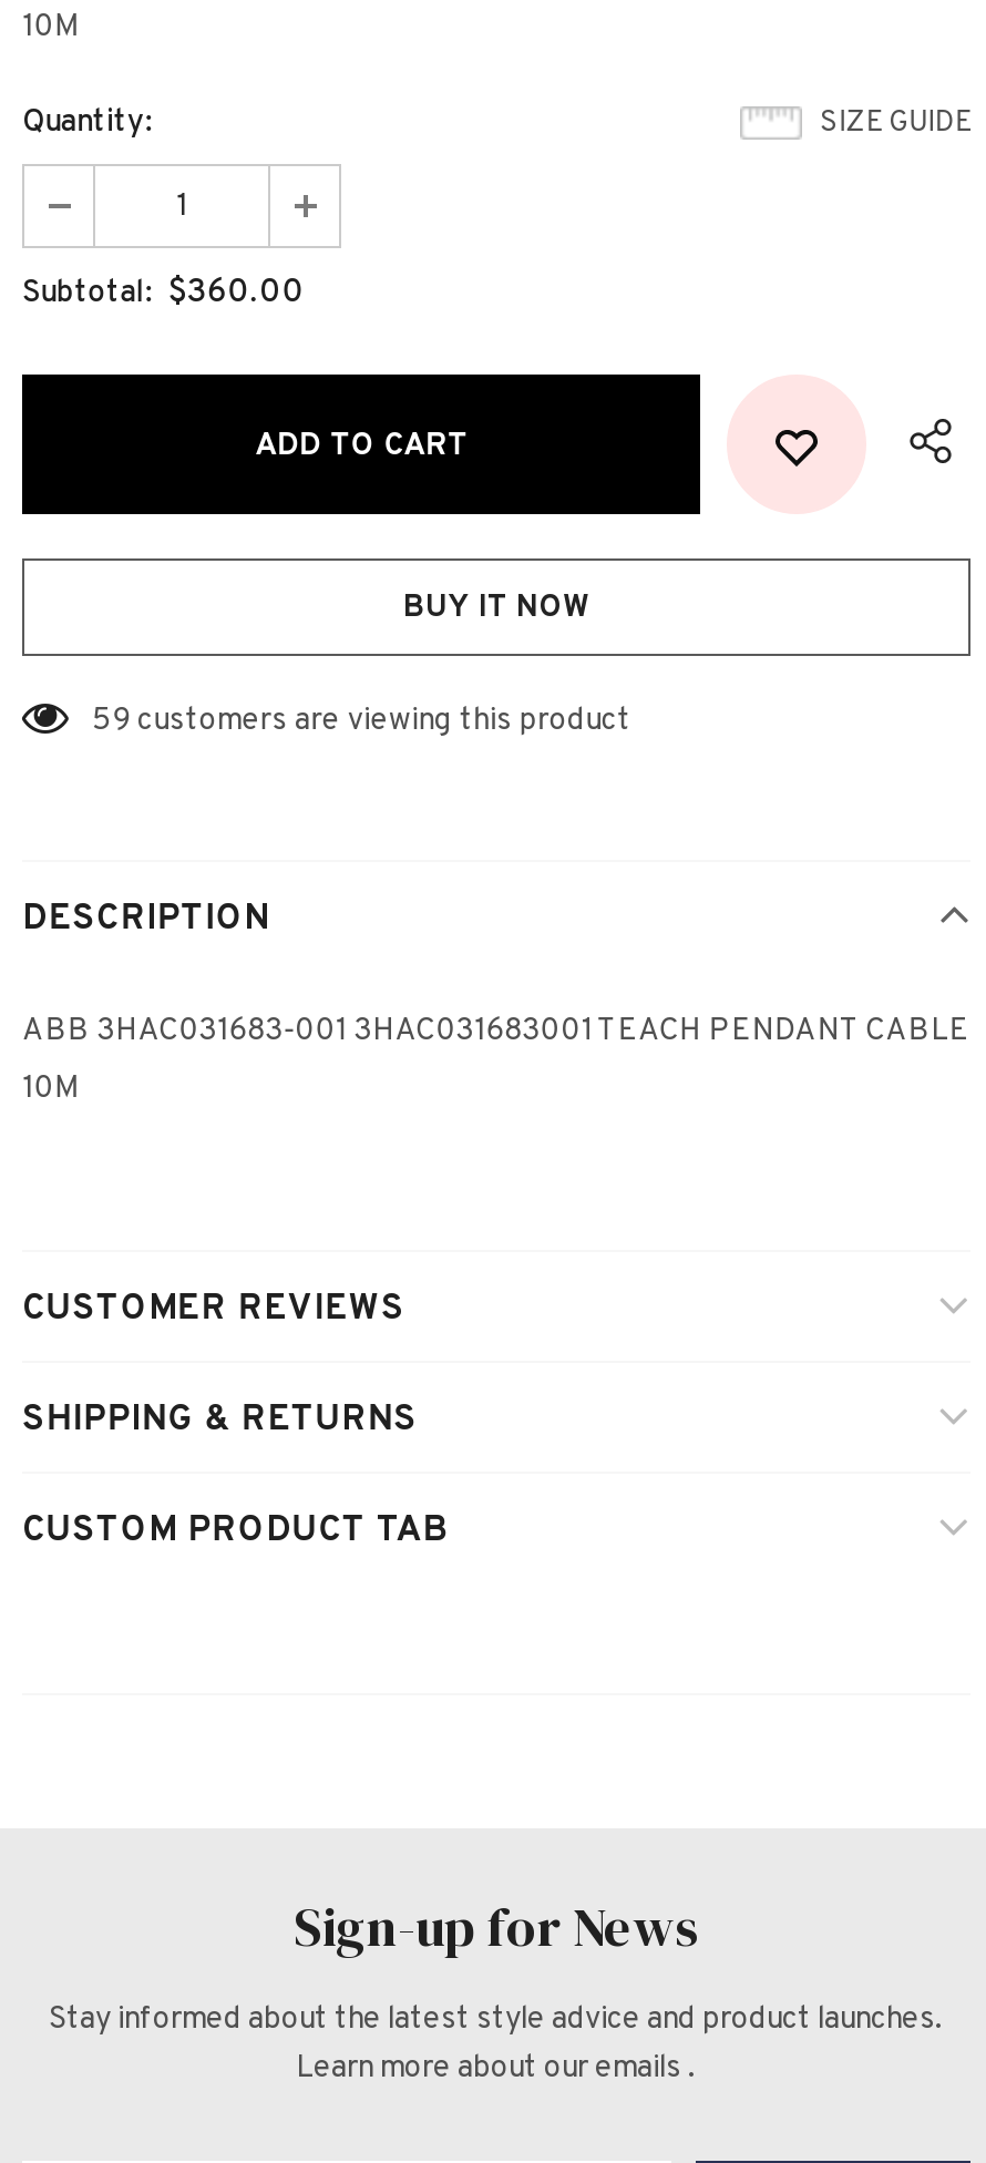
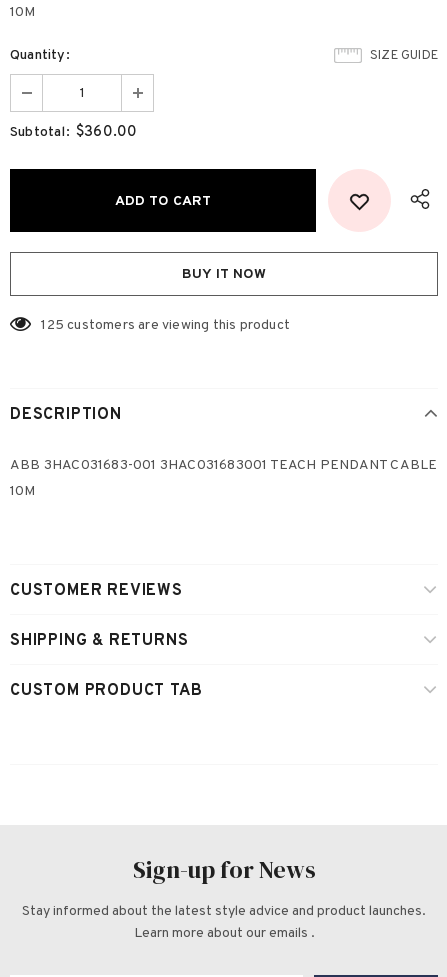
- 59 customers are viewing this product
+ 125 customers are viewing this product
